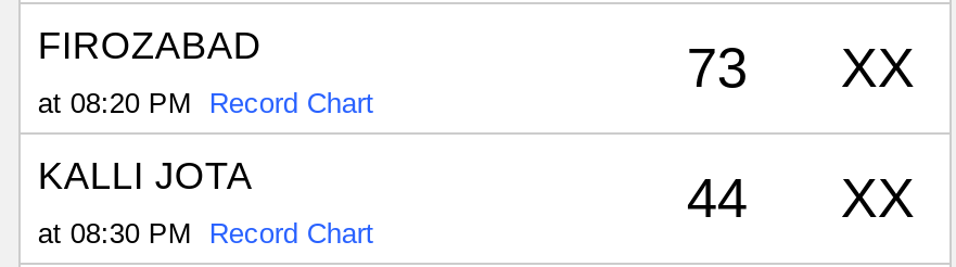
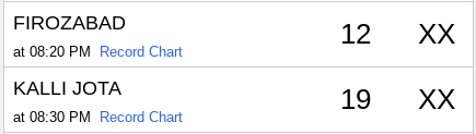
- 73 XX
+ 12 XX

- 44 XX
+ 19 XX
